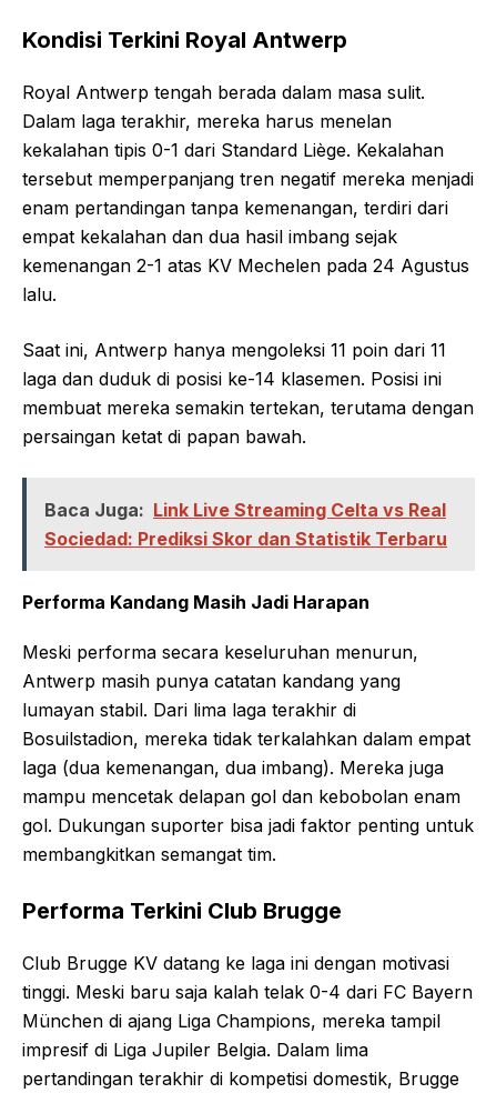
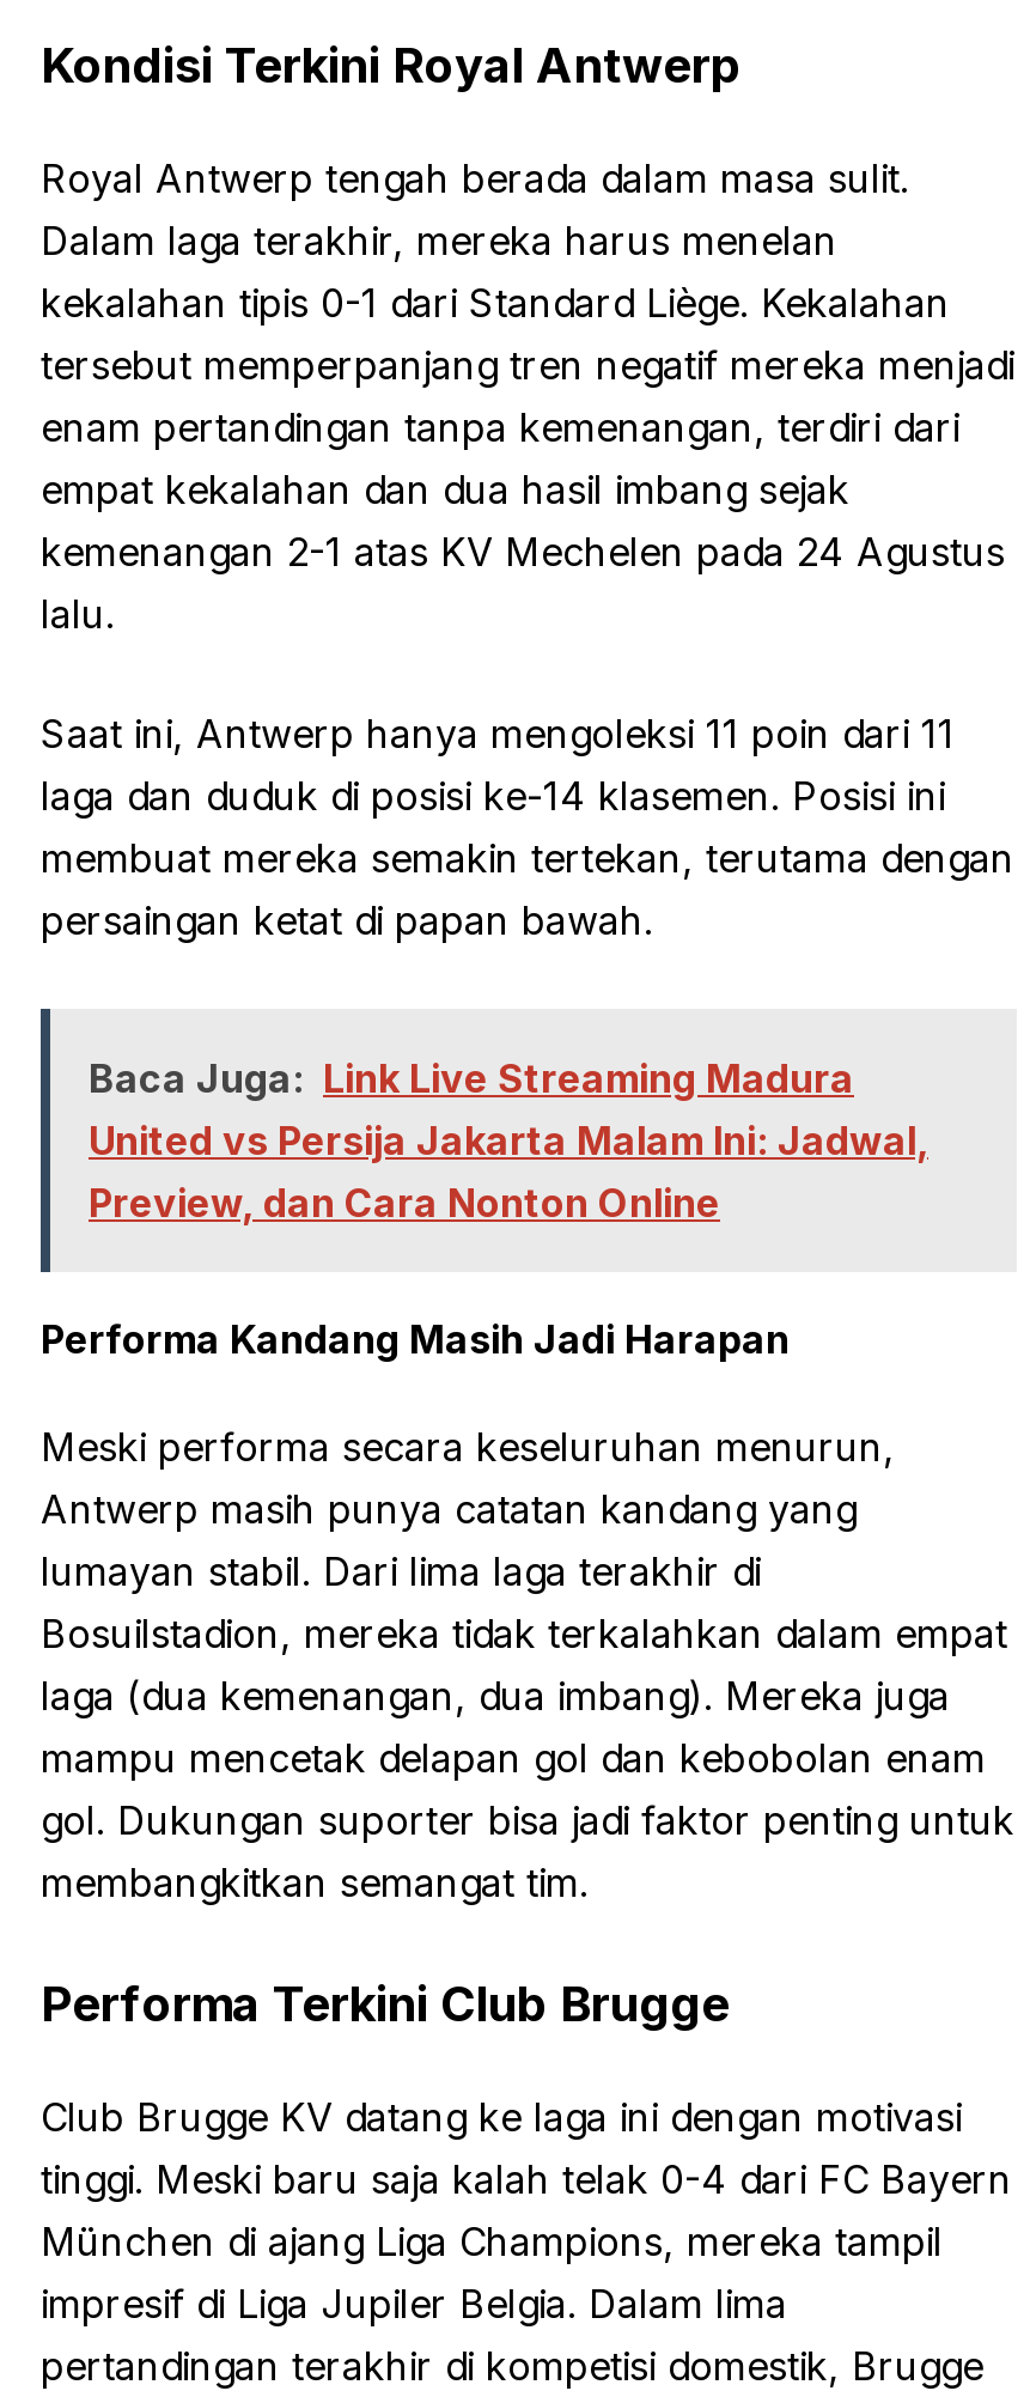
- Baca Juga: Link Live Streaming Celta vs Real
- Sociedad: Prediksi Skor dan Statistik Terbaru
+ Baca Juga: Link Live Streaming Madura
+ United vs Persija Jakarta Malam Ini: Jadwal,
+ Preview, dan Cara Nonton Online
